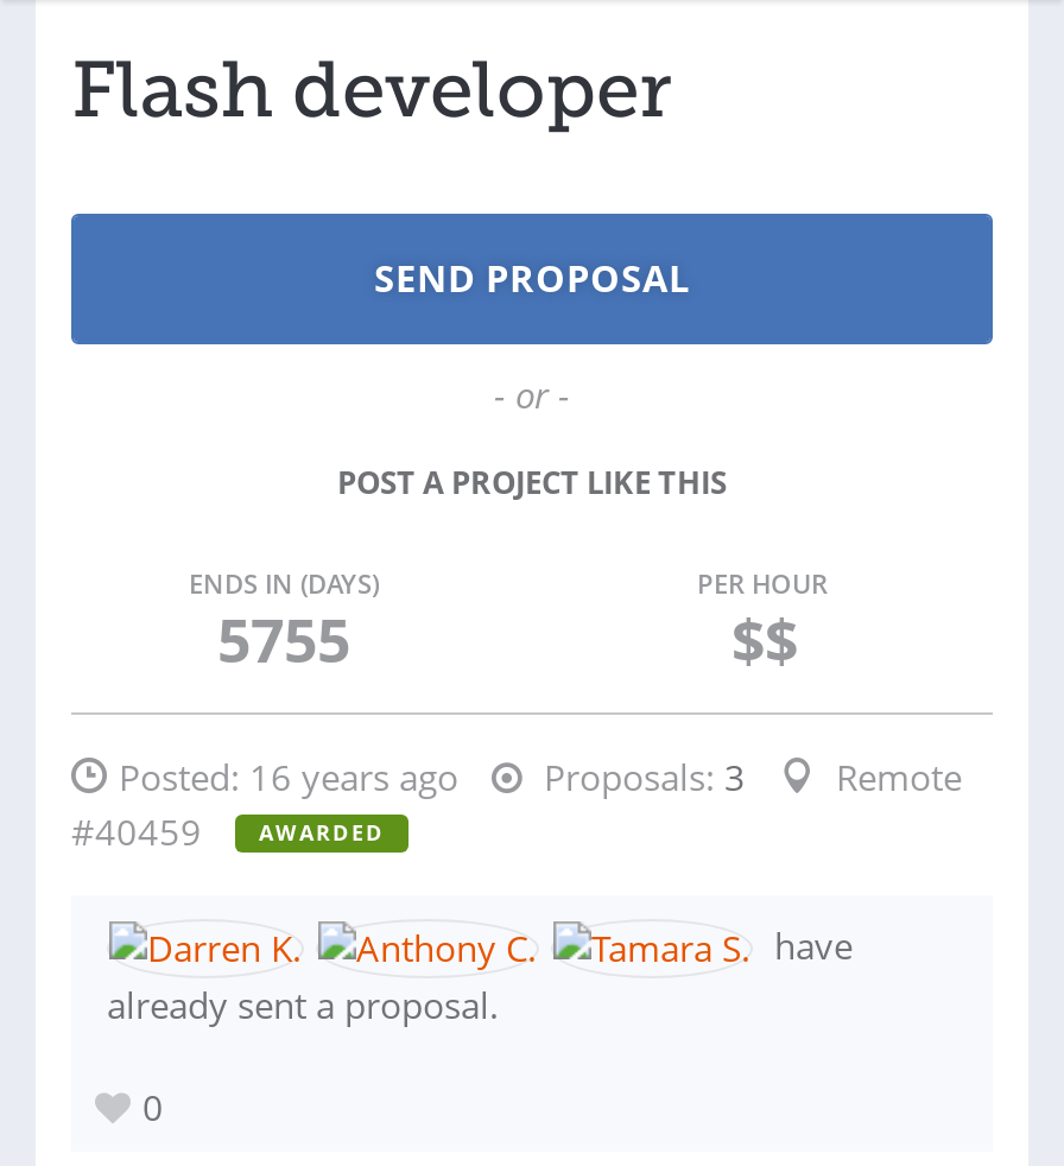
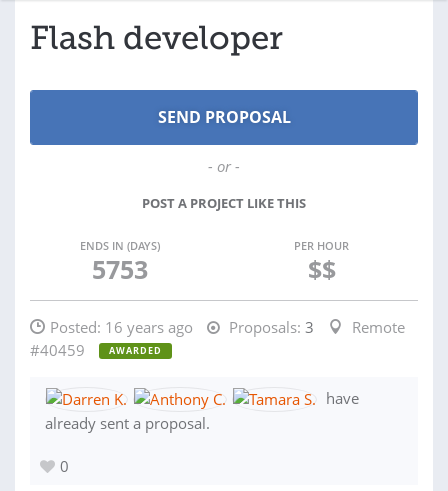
- 5755
+ 5753
